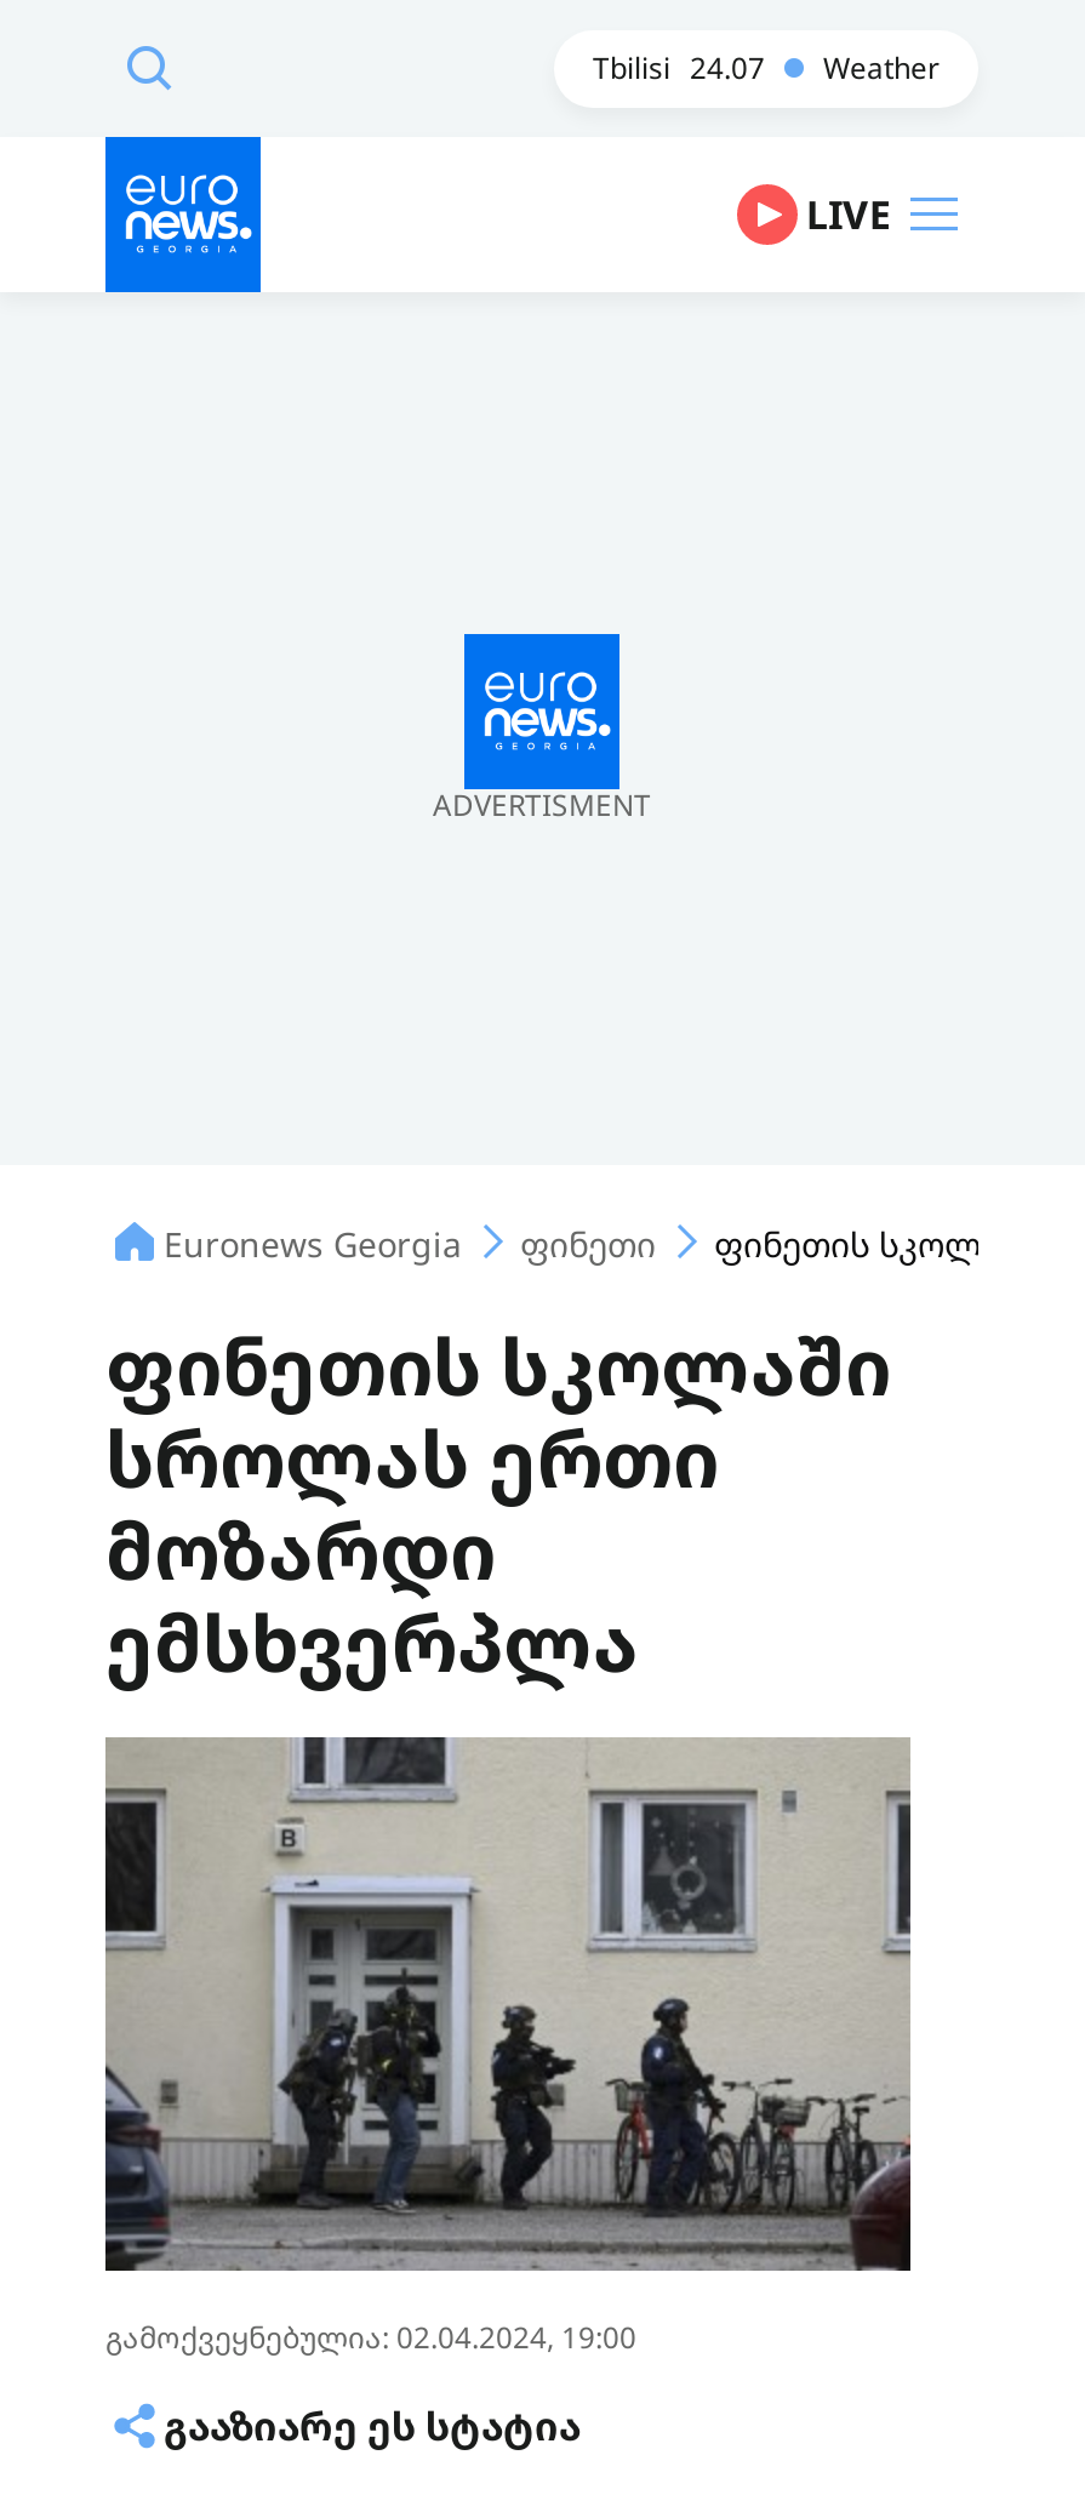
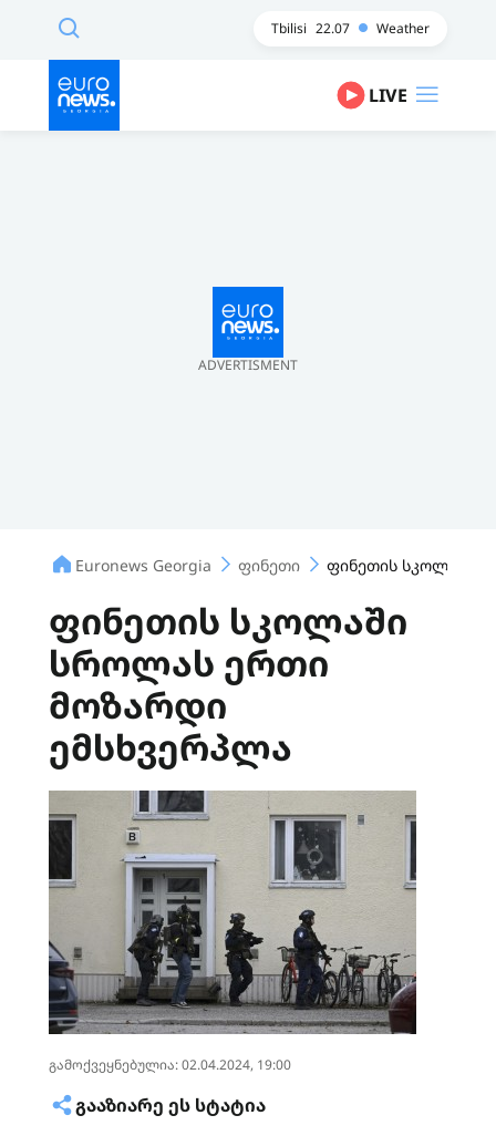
- Tbilisi 24.07 Weather
+ Tbilisi 22.07 Weather
